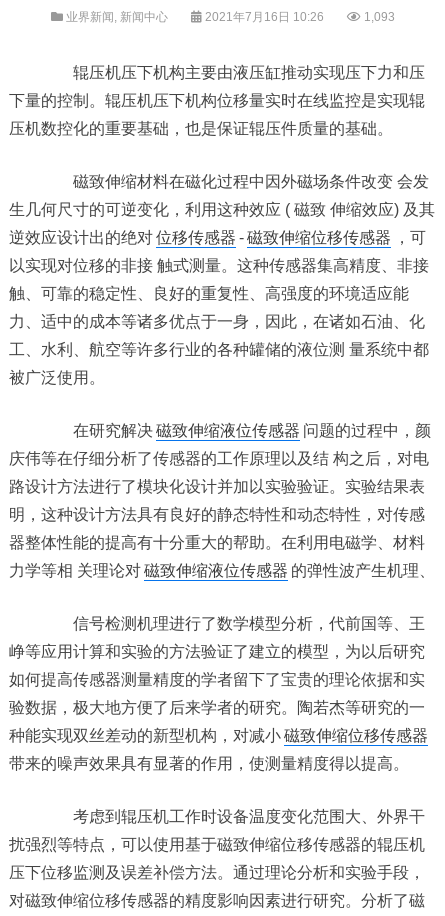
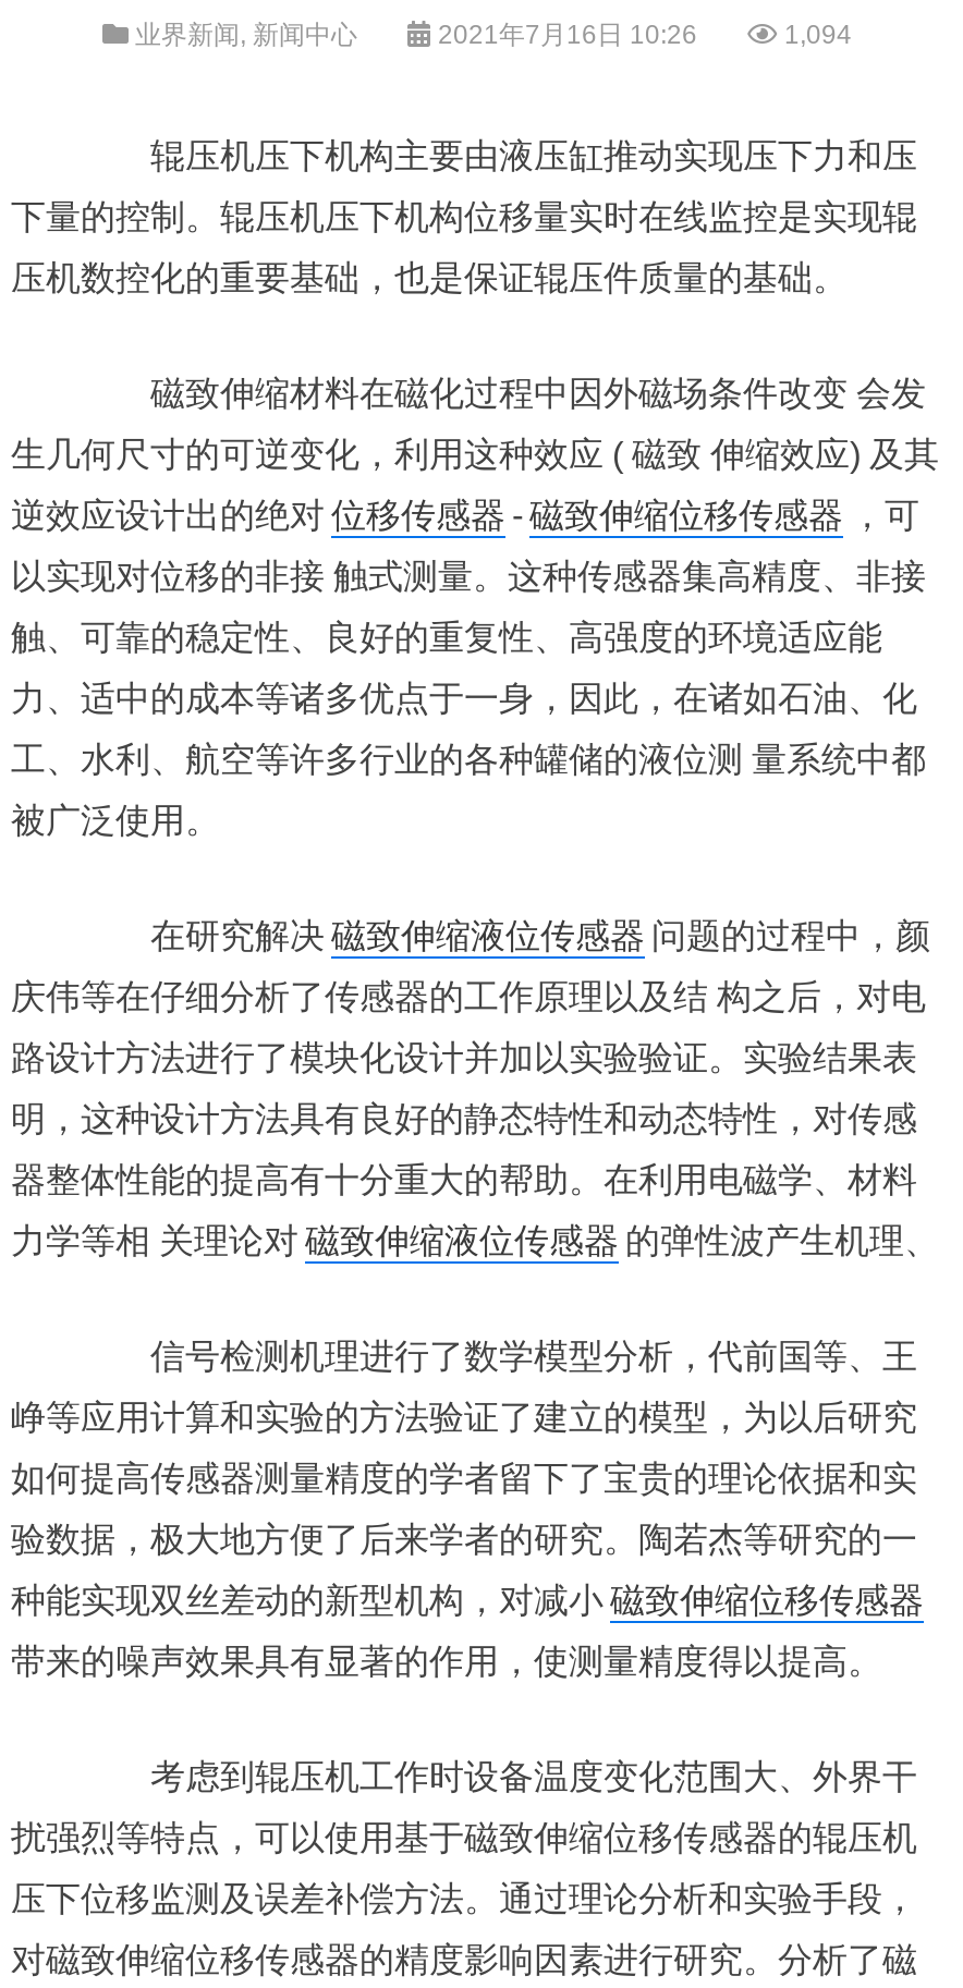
- 1,093
+ 1,094
